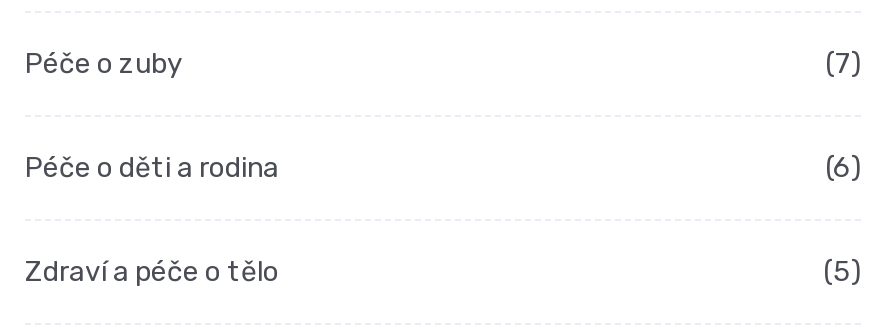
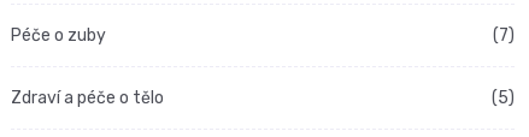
- Péče o děti a rodina
- (6)
